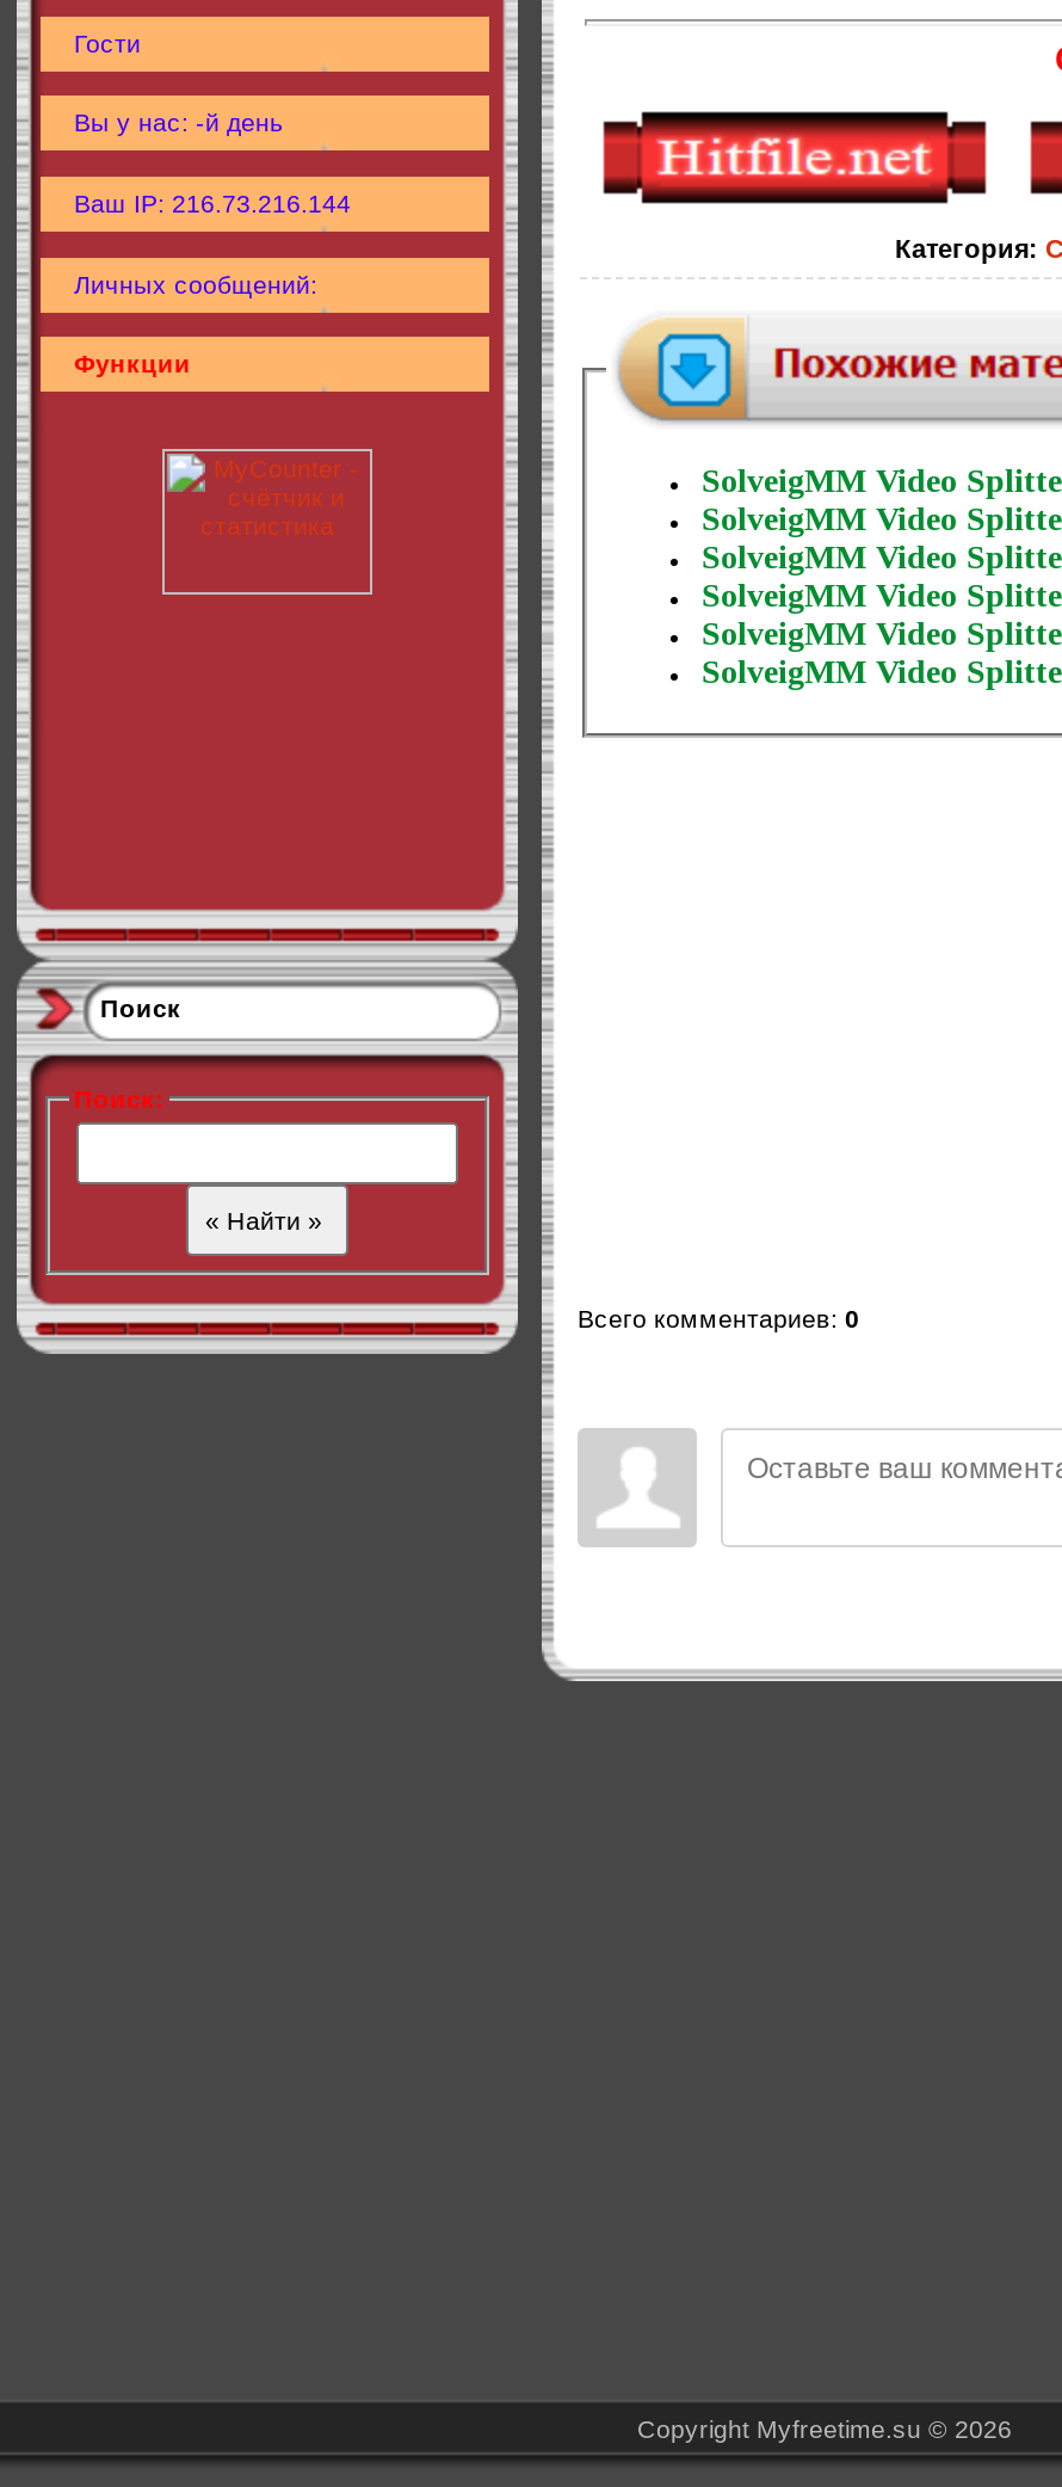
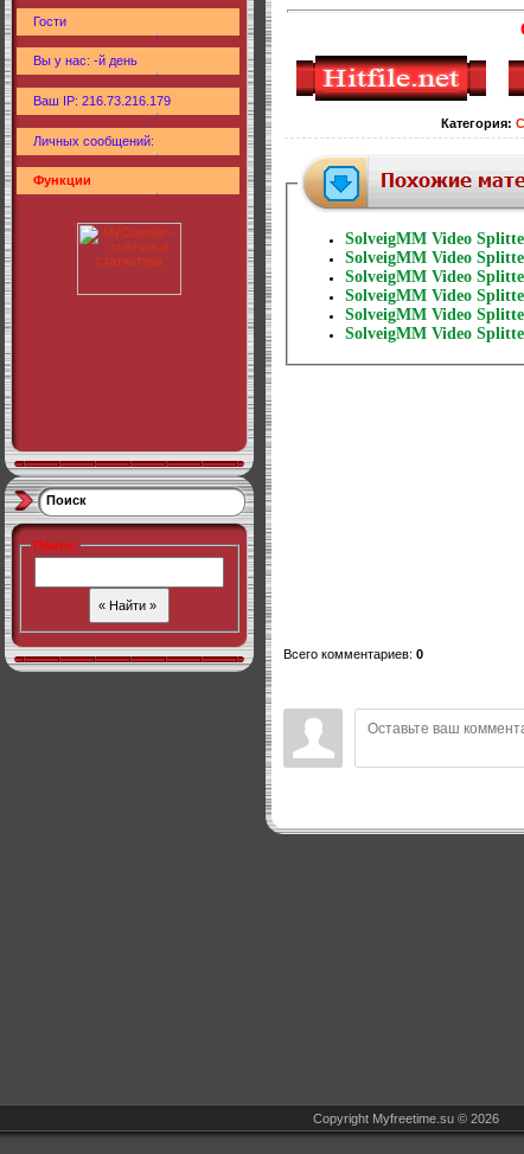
- Ваш IP: 216.73.216.144
+ Ваш IP: 216.73.216.179
